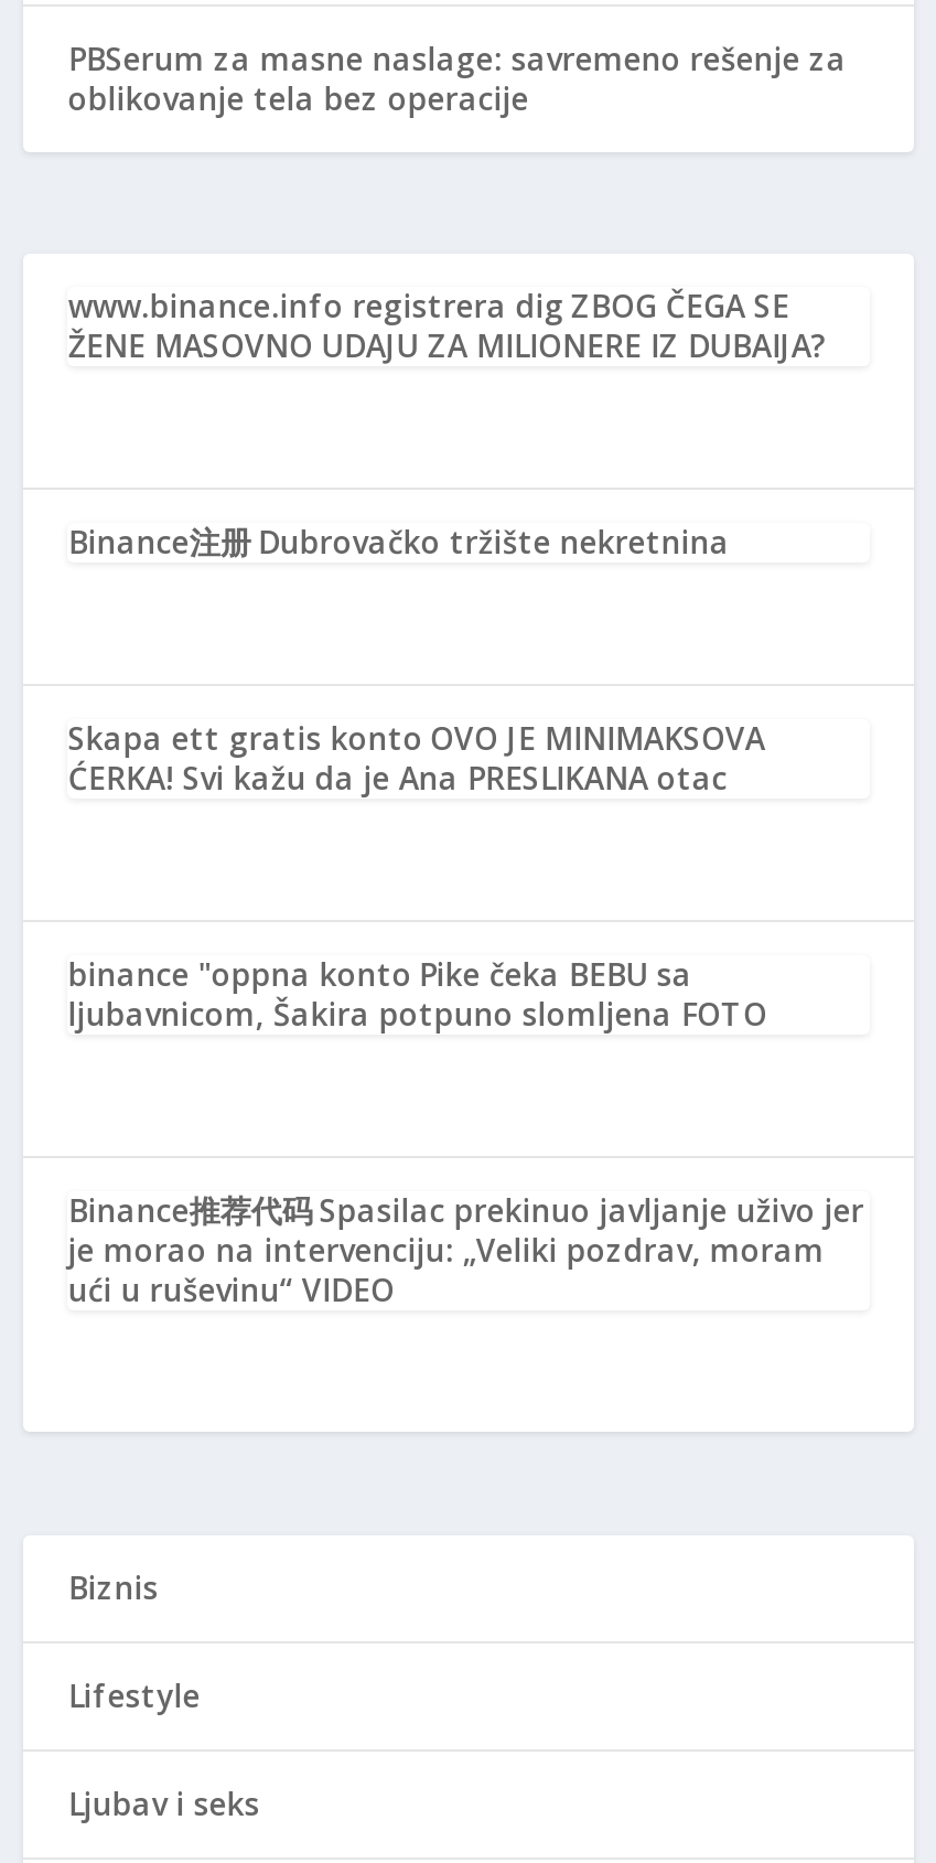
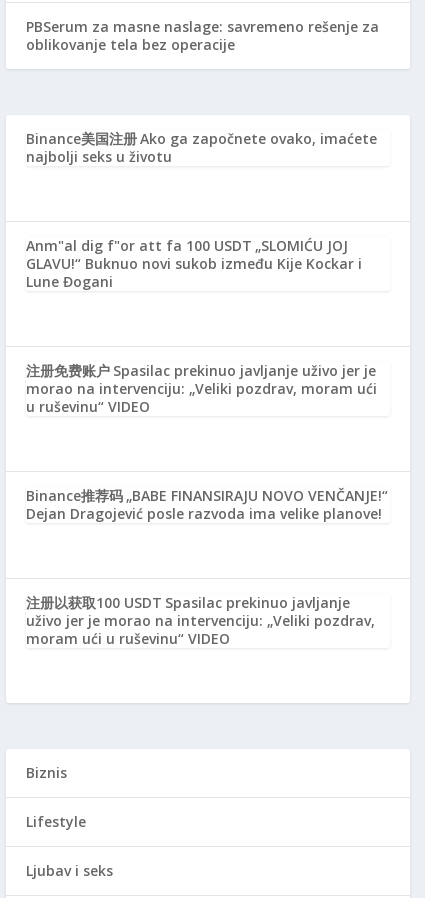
- www.binance.info registrera dig ZBOG ČEGA SE
- ŽENE MASOVNO UDAJU ZA MILIONERE IZ DUBAIJA?
+ Binance美国注册 Ako ga započnete ovako, imaćete
+ najbolji seks u životu

- Binance注册 Dubrovačko tržište nekretnina
+ Anm"al dig f"or att fa 100 USDT „SLOMIĆU JOJ
+ GLAVU!“ Buknuo novi sukob između Kije Kockar i
+ Lune Đogani

- Skapa ett gratis konto OVO JE MINIMAKSOVA
- ĆERKA! Svi kažu da je Ana PRESLIKANA otac
+ 注册免费账户 Spasilac prekinuo javljanje uživo jer je
+ morao na intervenciju: „Veliki pozdrav, moram ući
+ u ruševinu“ VIDEO

- binance "oppna konto Pike čeka BEBU sa
- ljubavnicom, Šakira potpuno slomljena FOTO
+ Binance推荐码 „BABE FINANSIRAJU NOVO VENČANJE!“
+ Dejan Dragojević posle razvoda ima velike planove!

- Binance推荐代码 Spasilac prekinuo javljanje uživo jer
- je morao na intervenciju: „Veliki pozdrav, moram
- ući u ruševinu“ VIDEO
+ 注册以获取100 USDT Spasilac prekinuo javljanje
+ uživo jer je morao na intervenciju: „Veliki pozdrav,
+ moram ući u ruševinu“ VIDEO
